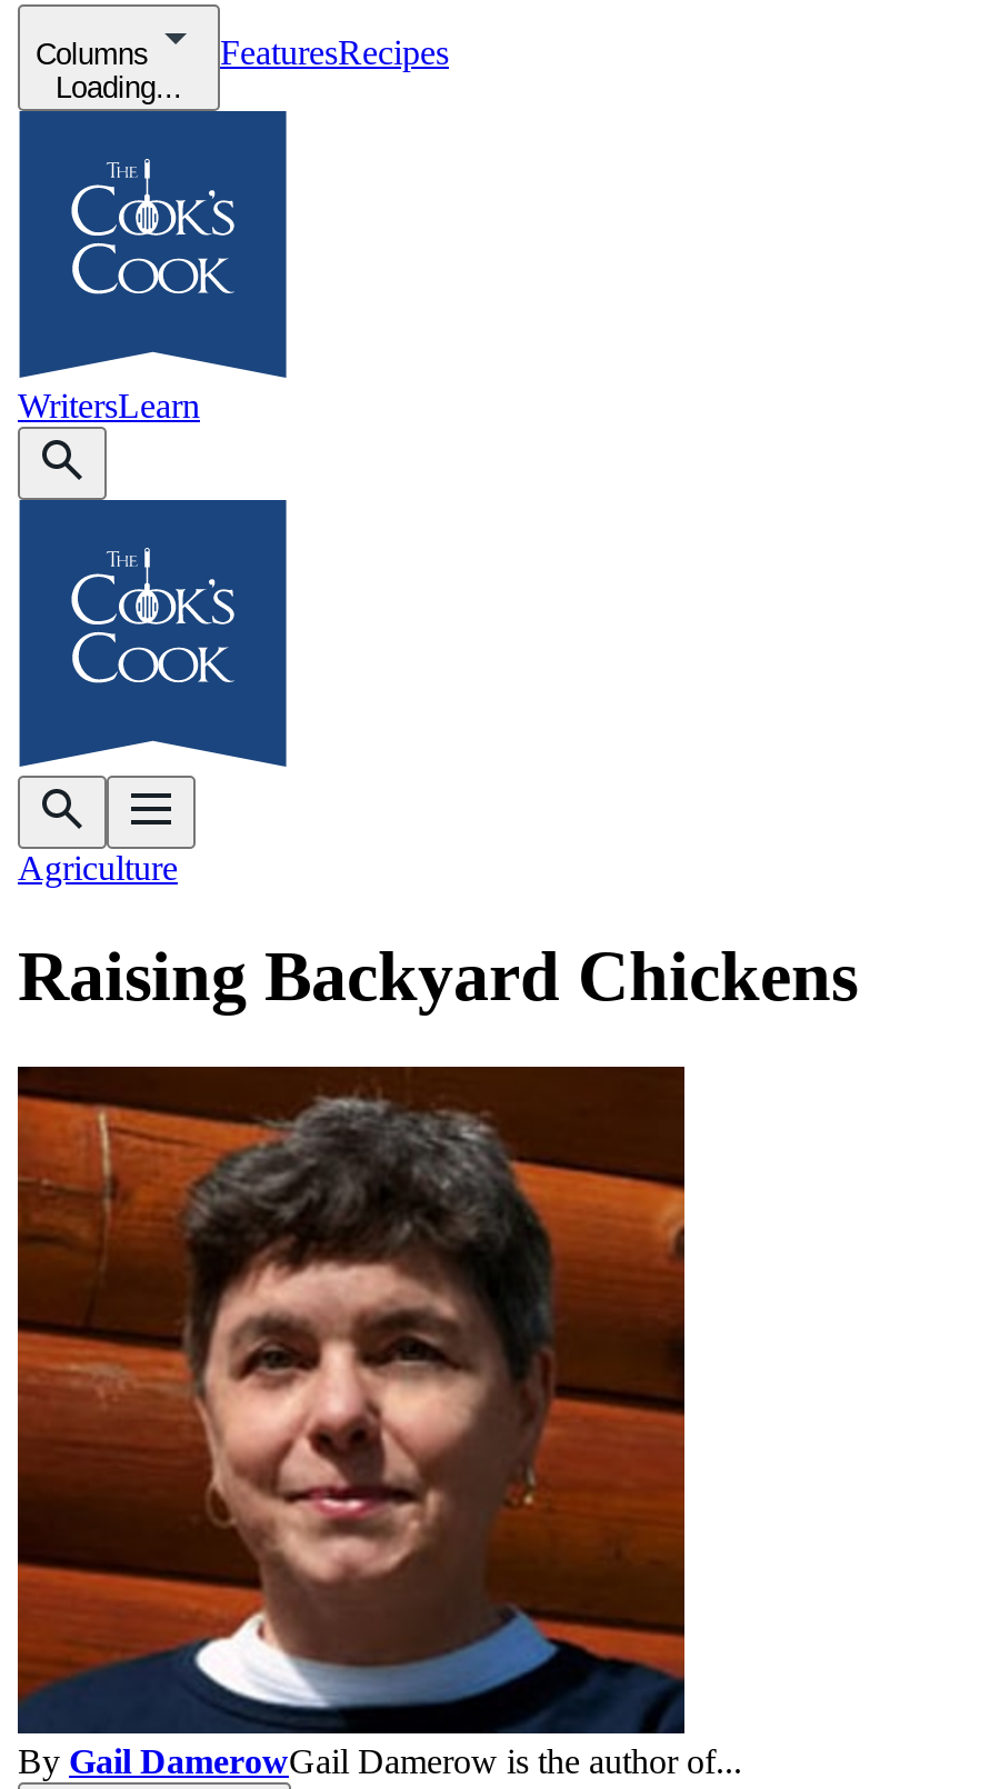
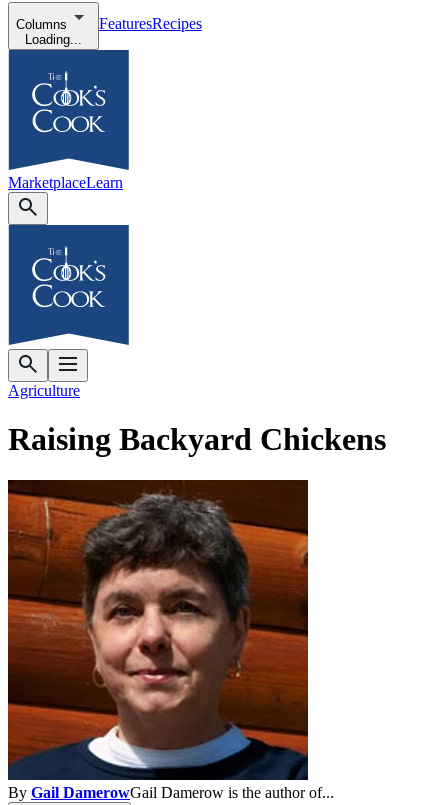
- WritersLearn
+ MarketplaceLearn
